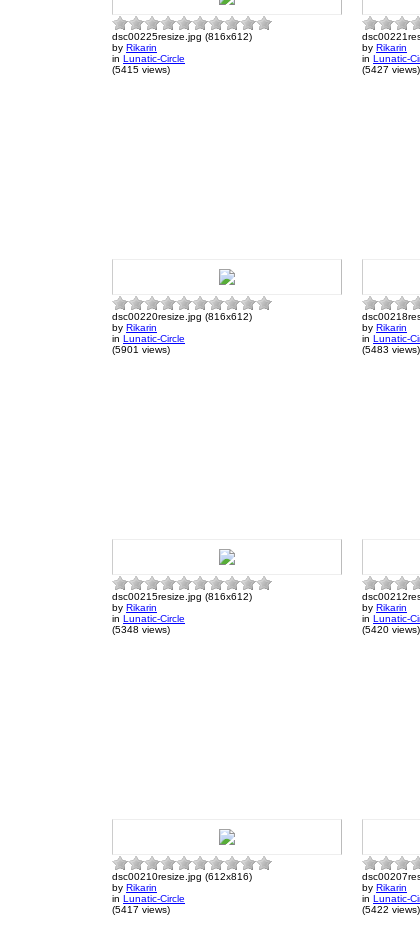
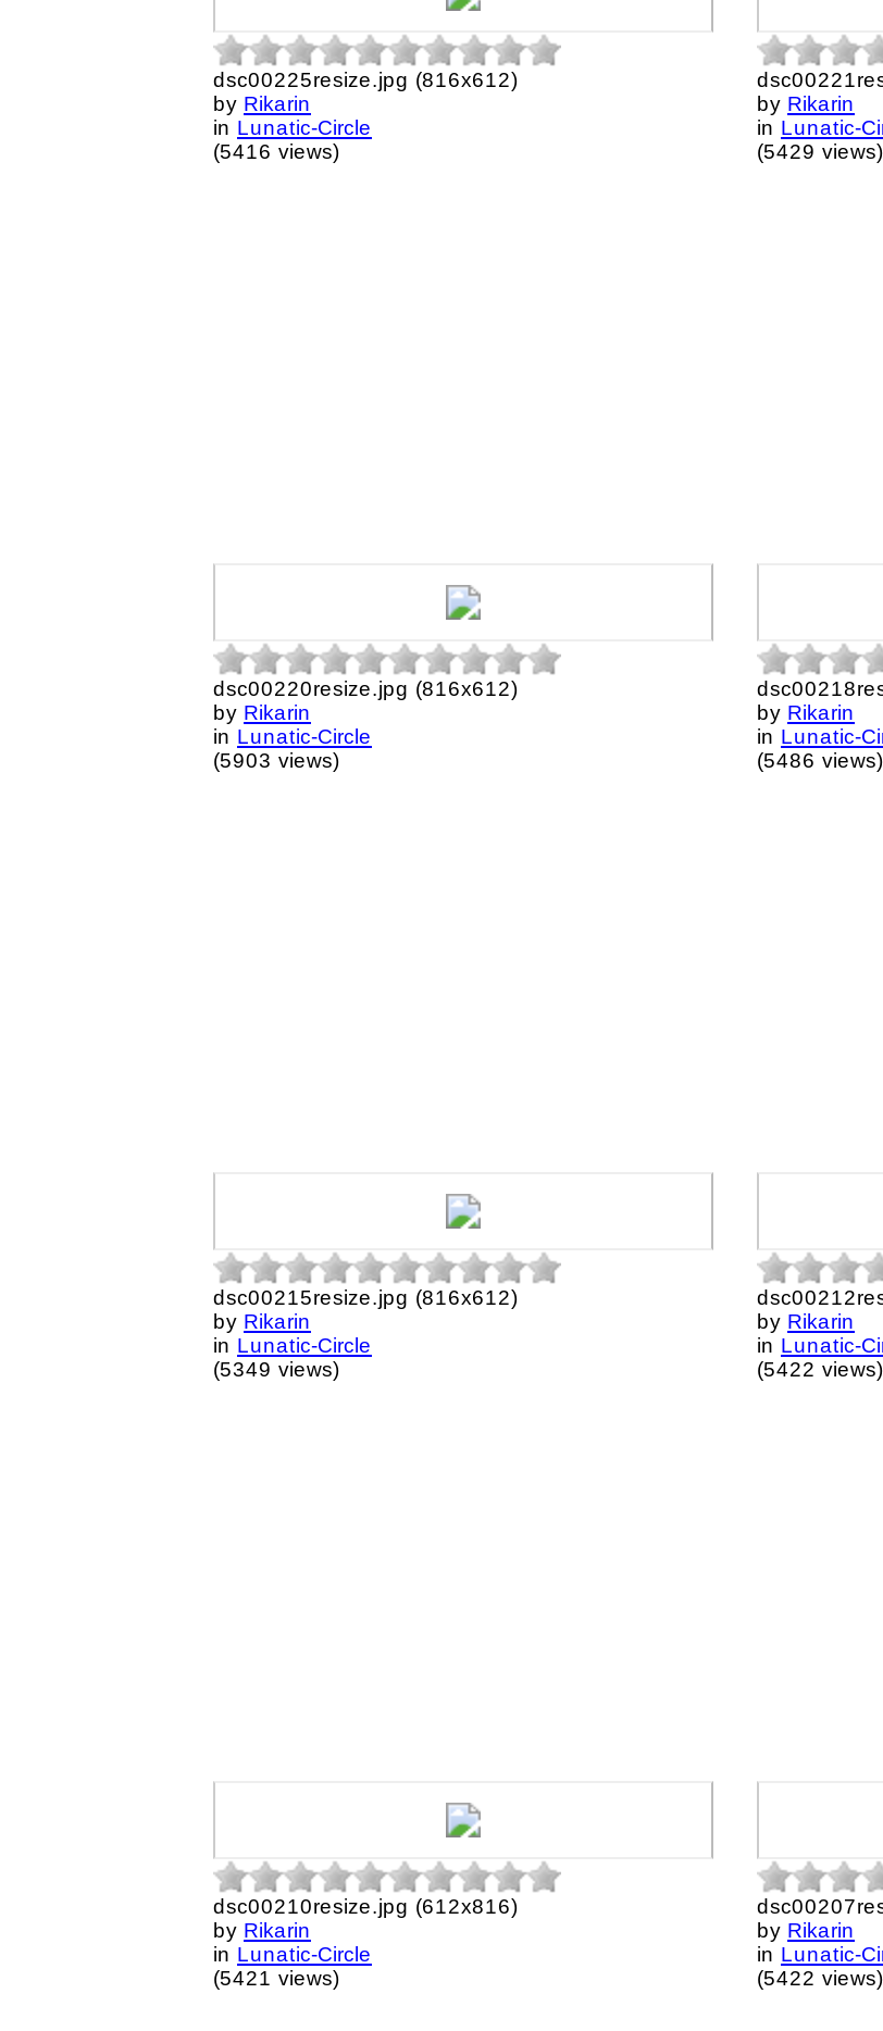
- (5415 views)
+ (5416 views)

- (5427 views)
+ (5429 views)

- (5901 views)
+ (5903 views)

- (5483 views)
+ (5486 views)

- (5348 views)
+ (5349 views)

- (5420 views)
+ (5422 views)

- (5417 views)
+ (5421 views)
